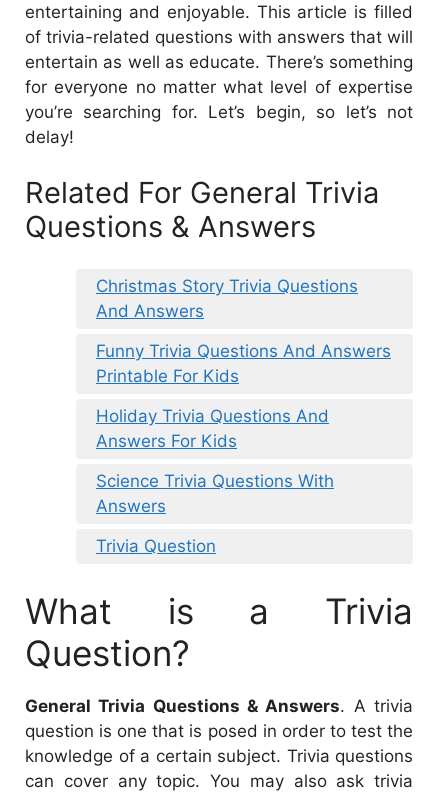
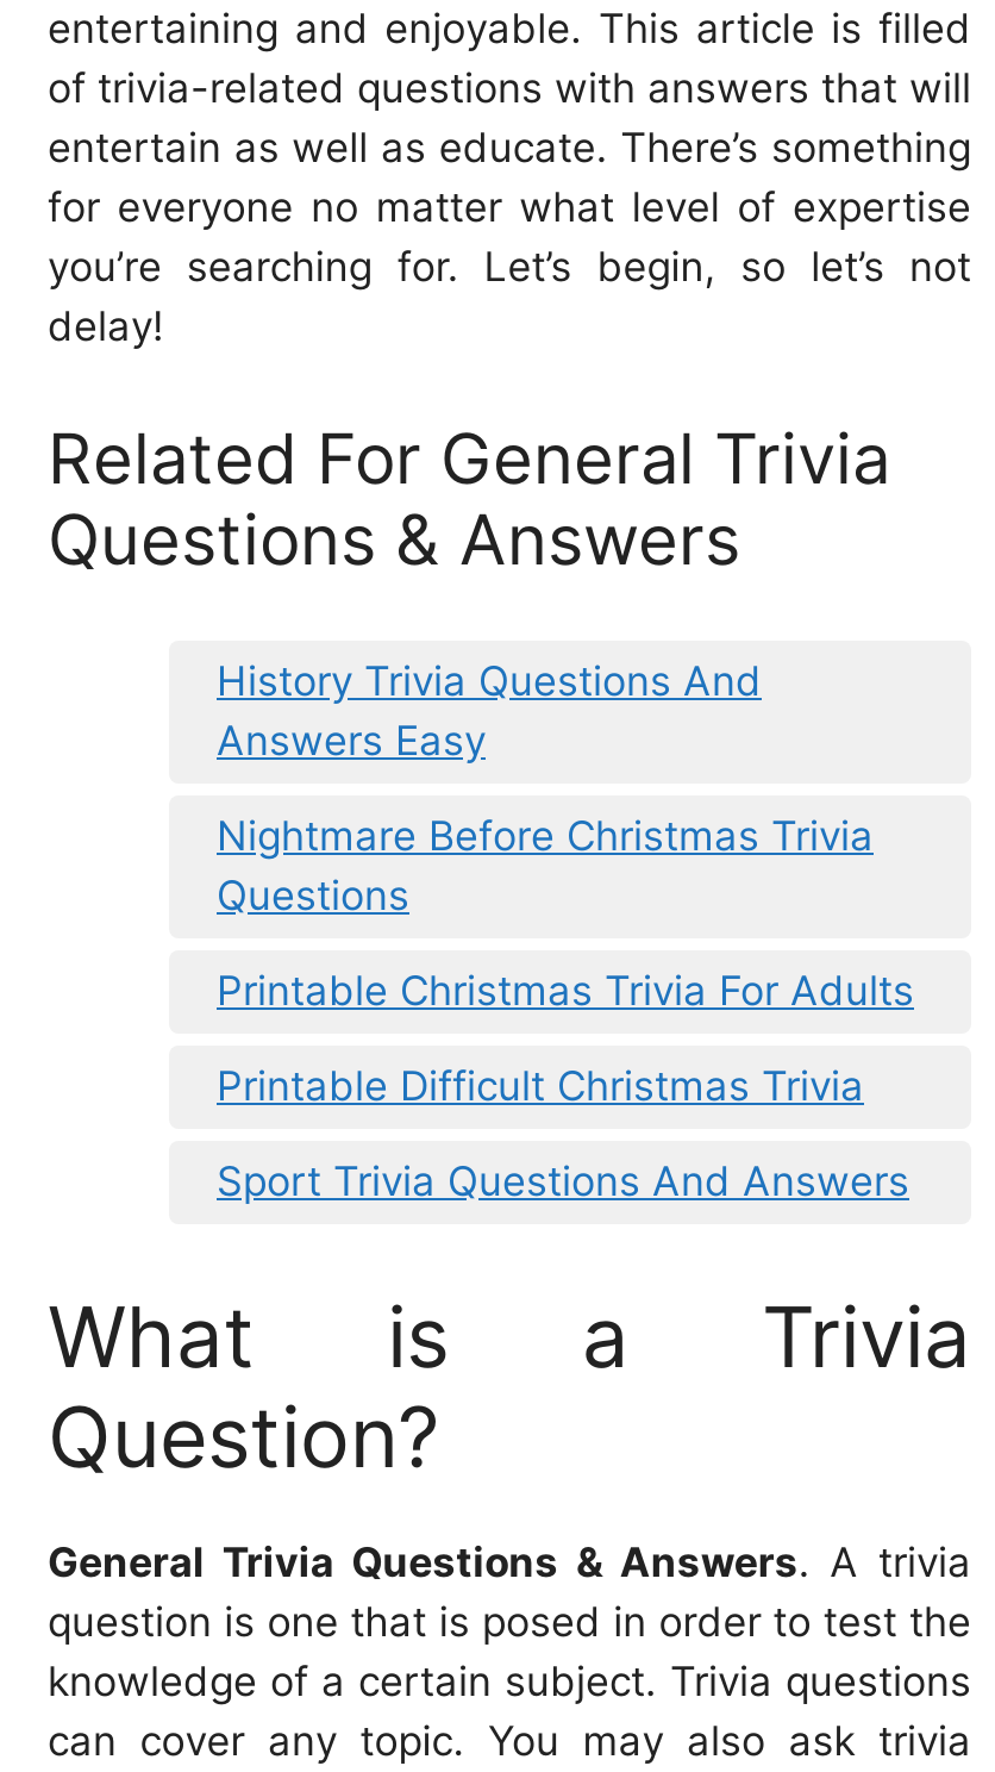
- Christmas Story Trivia Questions
- And Answers
+ History Trivia Questions And
+ Answers Easy

- Funny Trivia Questions And Answers
- Printable For Kids
+ Nightmare Before Christmas Trivia
+ Questions

- Holiday Trivia Questions And
- Answers For Kids
+ Printable Christmas Trivia For Adults

- Science Trivia Questions With
- Answers
+ Printable Difficult Christmas Trivia

- Trivia Question
+ Sport Trivia Questions And Answers
